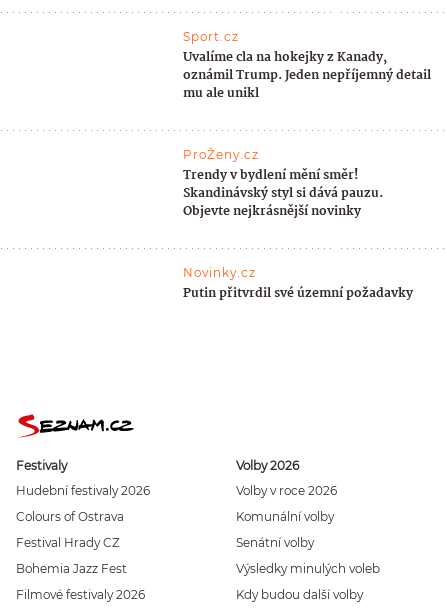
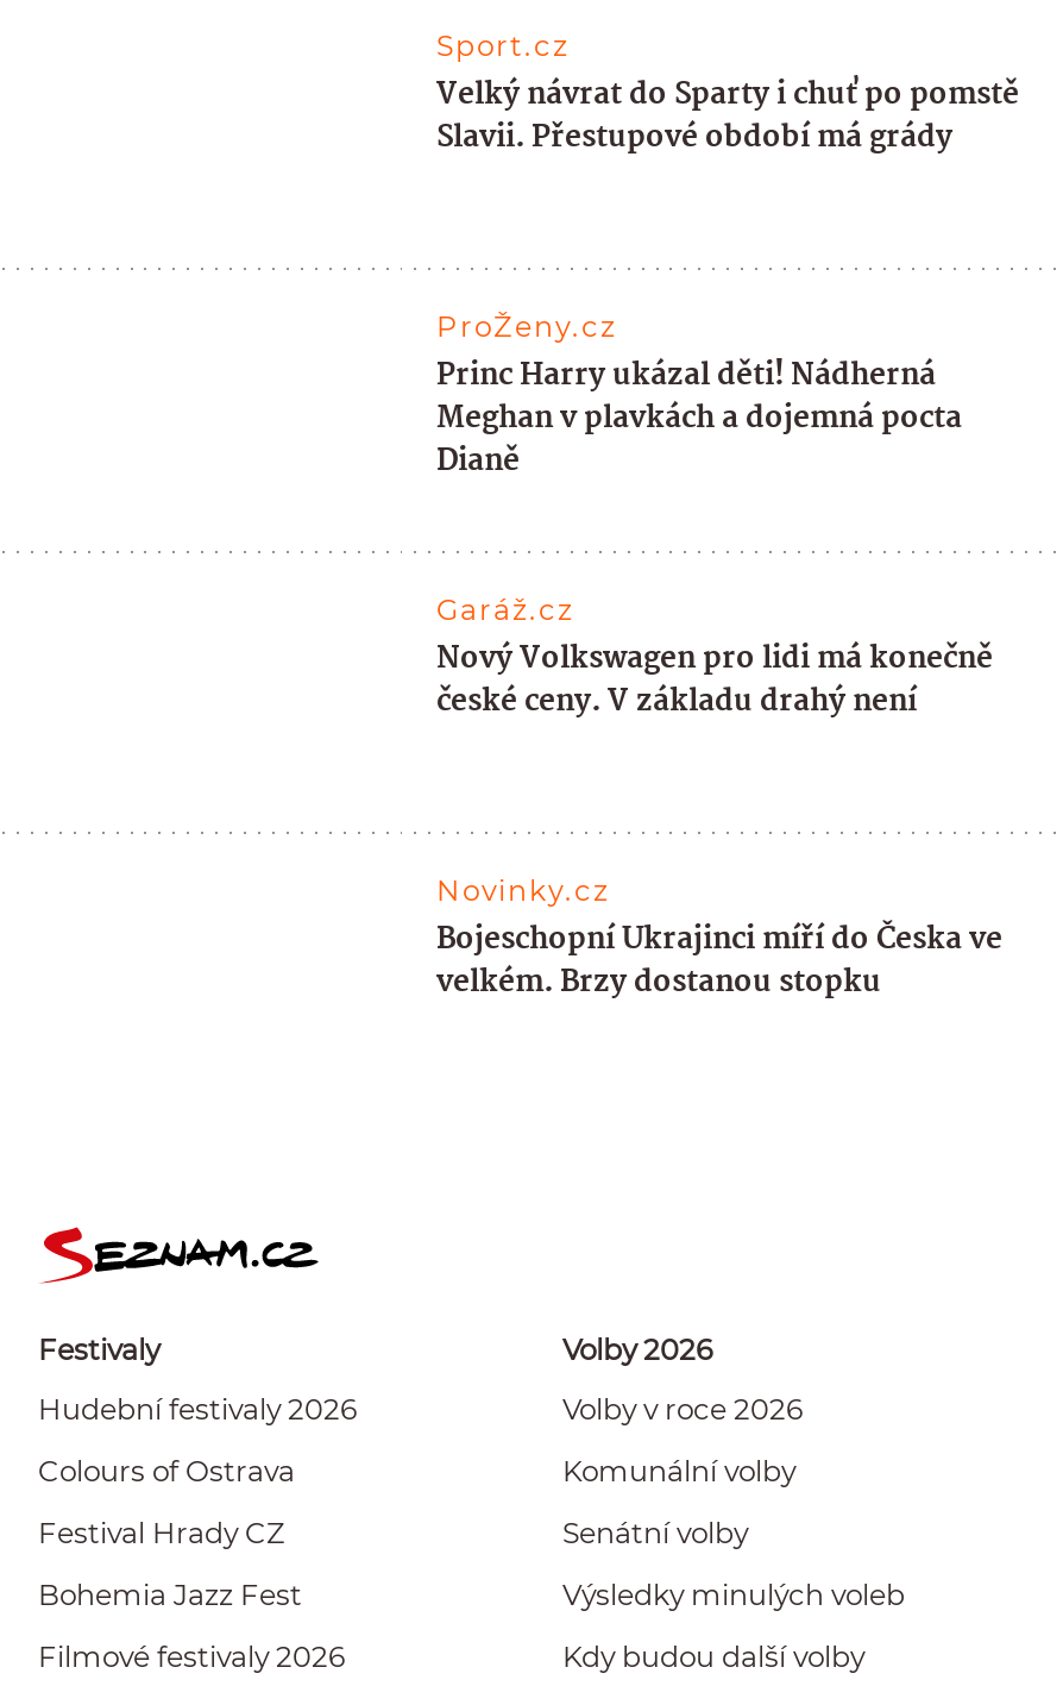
- Uvalíme cla na hokejky z Kanady,
- oznámil Trump. Jeden nepříjemný detail
- mu ale unikl
+ Velký návrat do Sparty i chuť po pomstě
+ Slavii. Přestupové období má grády

- Trendy v bydlení mění směr!
- Skandinávský styl si dává pauzu.
- Objevte nejkrásnější novinky
+ Princ Harry ukázal děti! Nádherná
+ Meghan v plavkách a dojemná pocta
+ Dianě
+ Garáž.cz
+ Nový Volkswagen pro lidi má konečně
+ české ceny. V základu drahý není

- Putin přitvrdil své územní požadavky
+ Bojeschopní Ukrajinci míří do Česka ve
+ velkém. Brzy dostanou stopku
